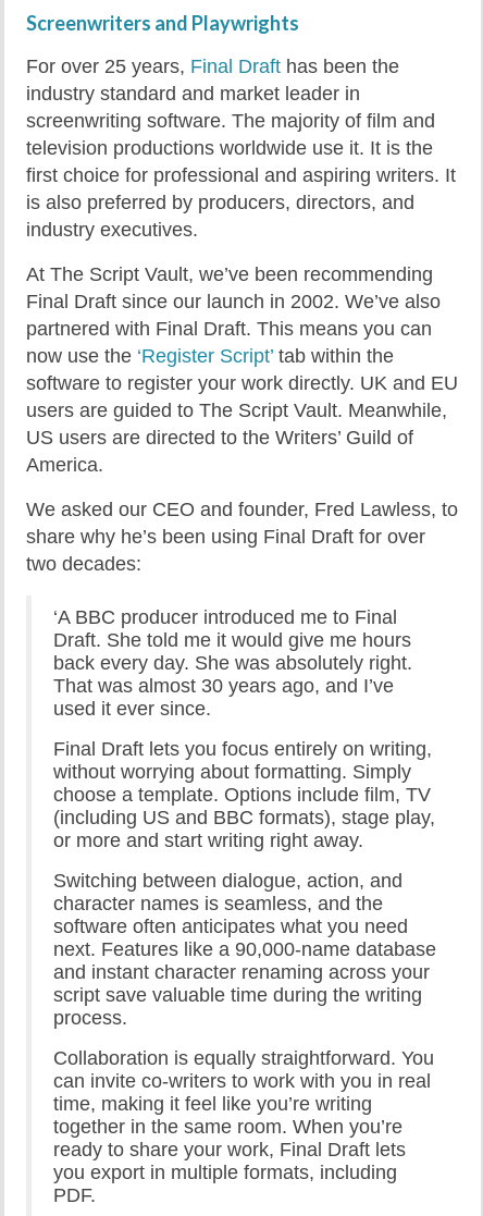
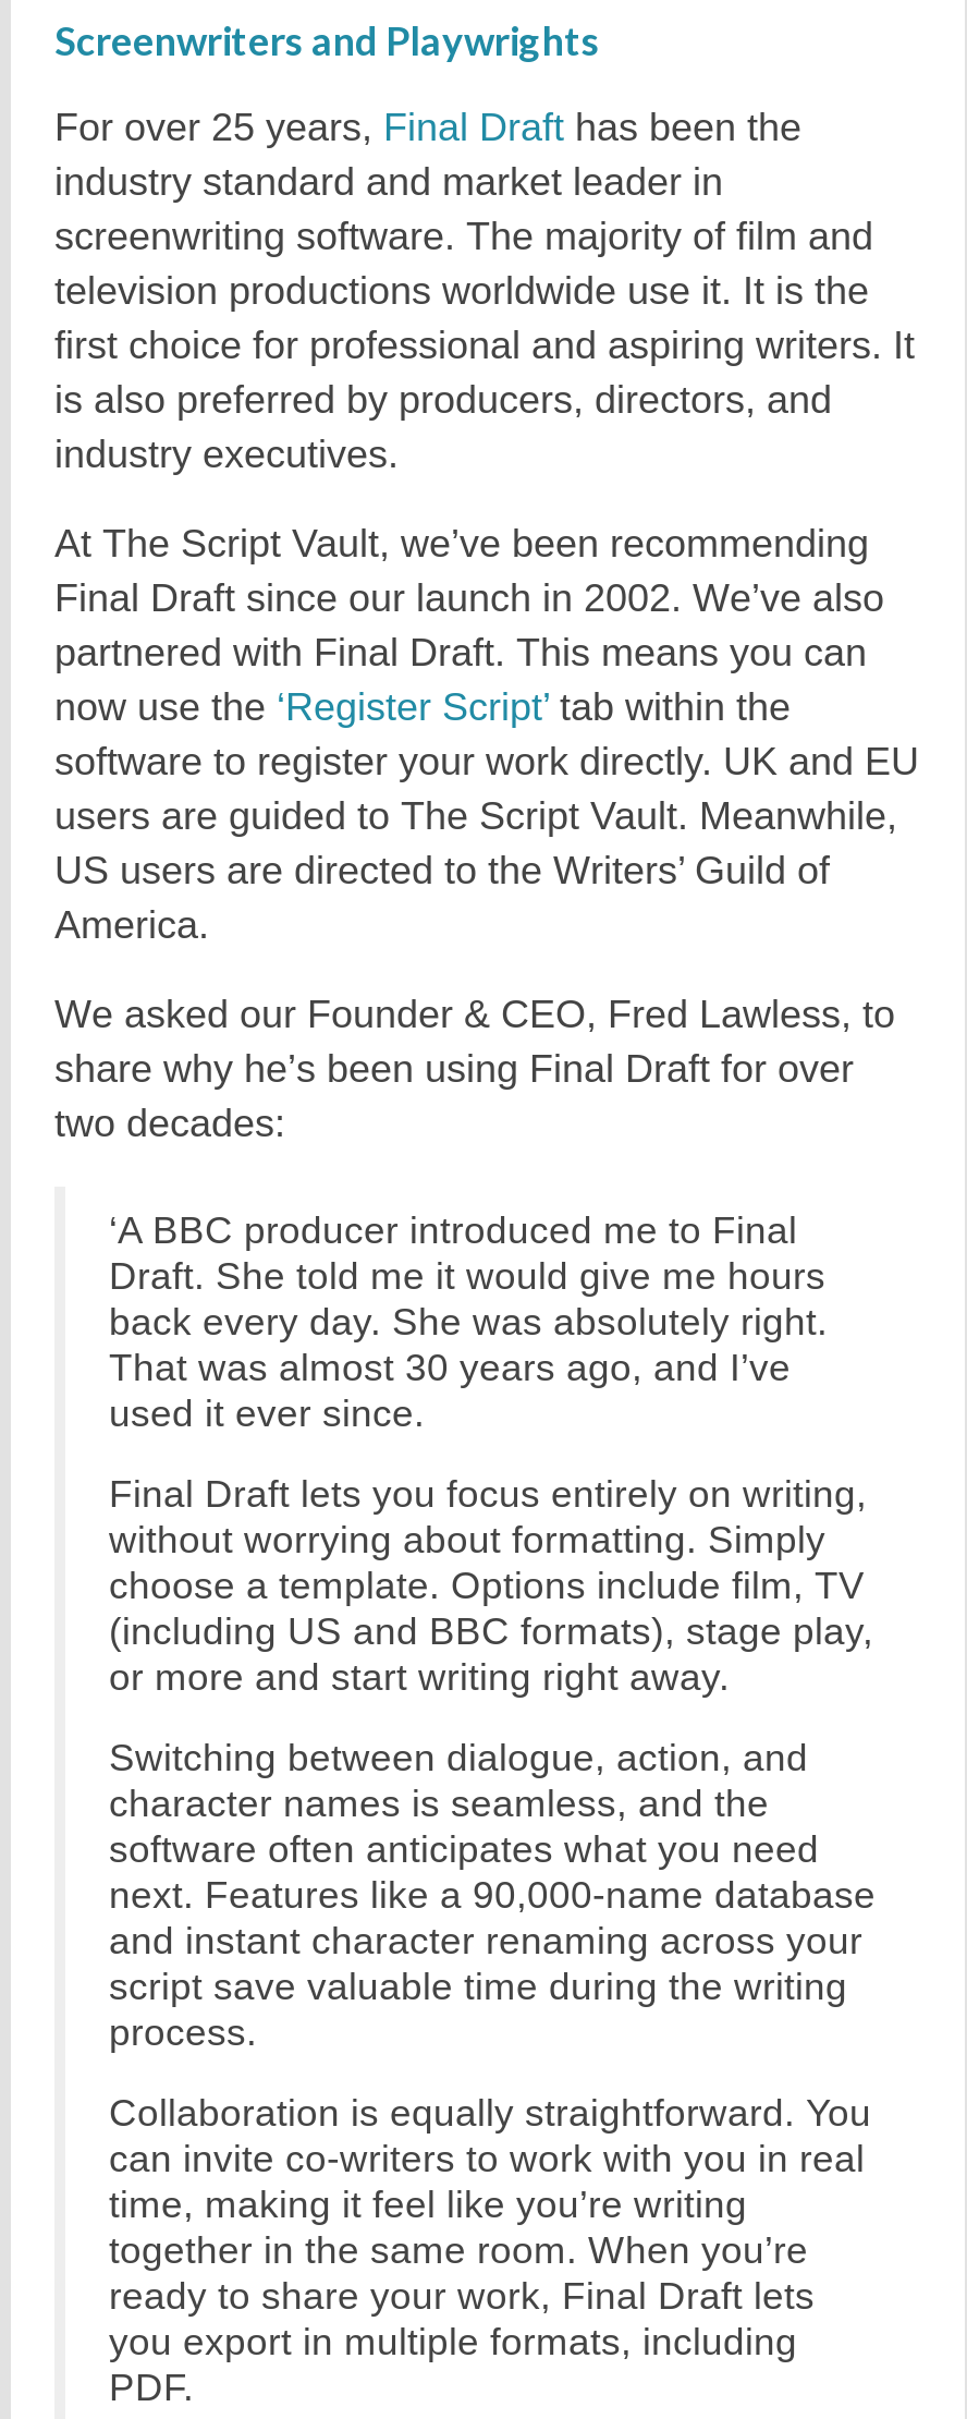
- We asked our CEO and founder, Fred Lawless, to
+ We asked our Founder & CEO, Fred Lawless, to
